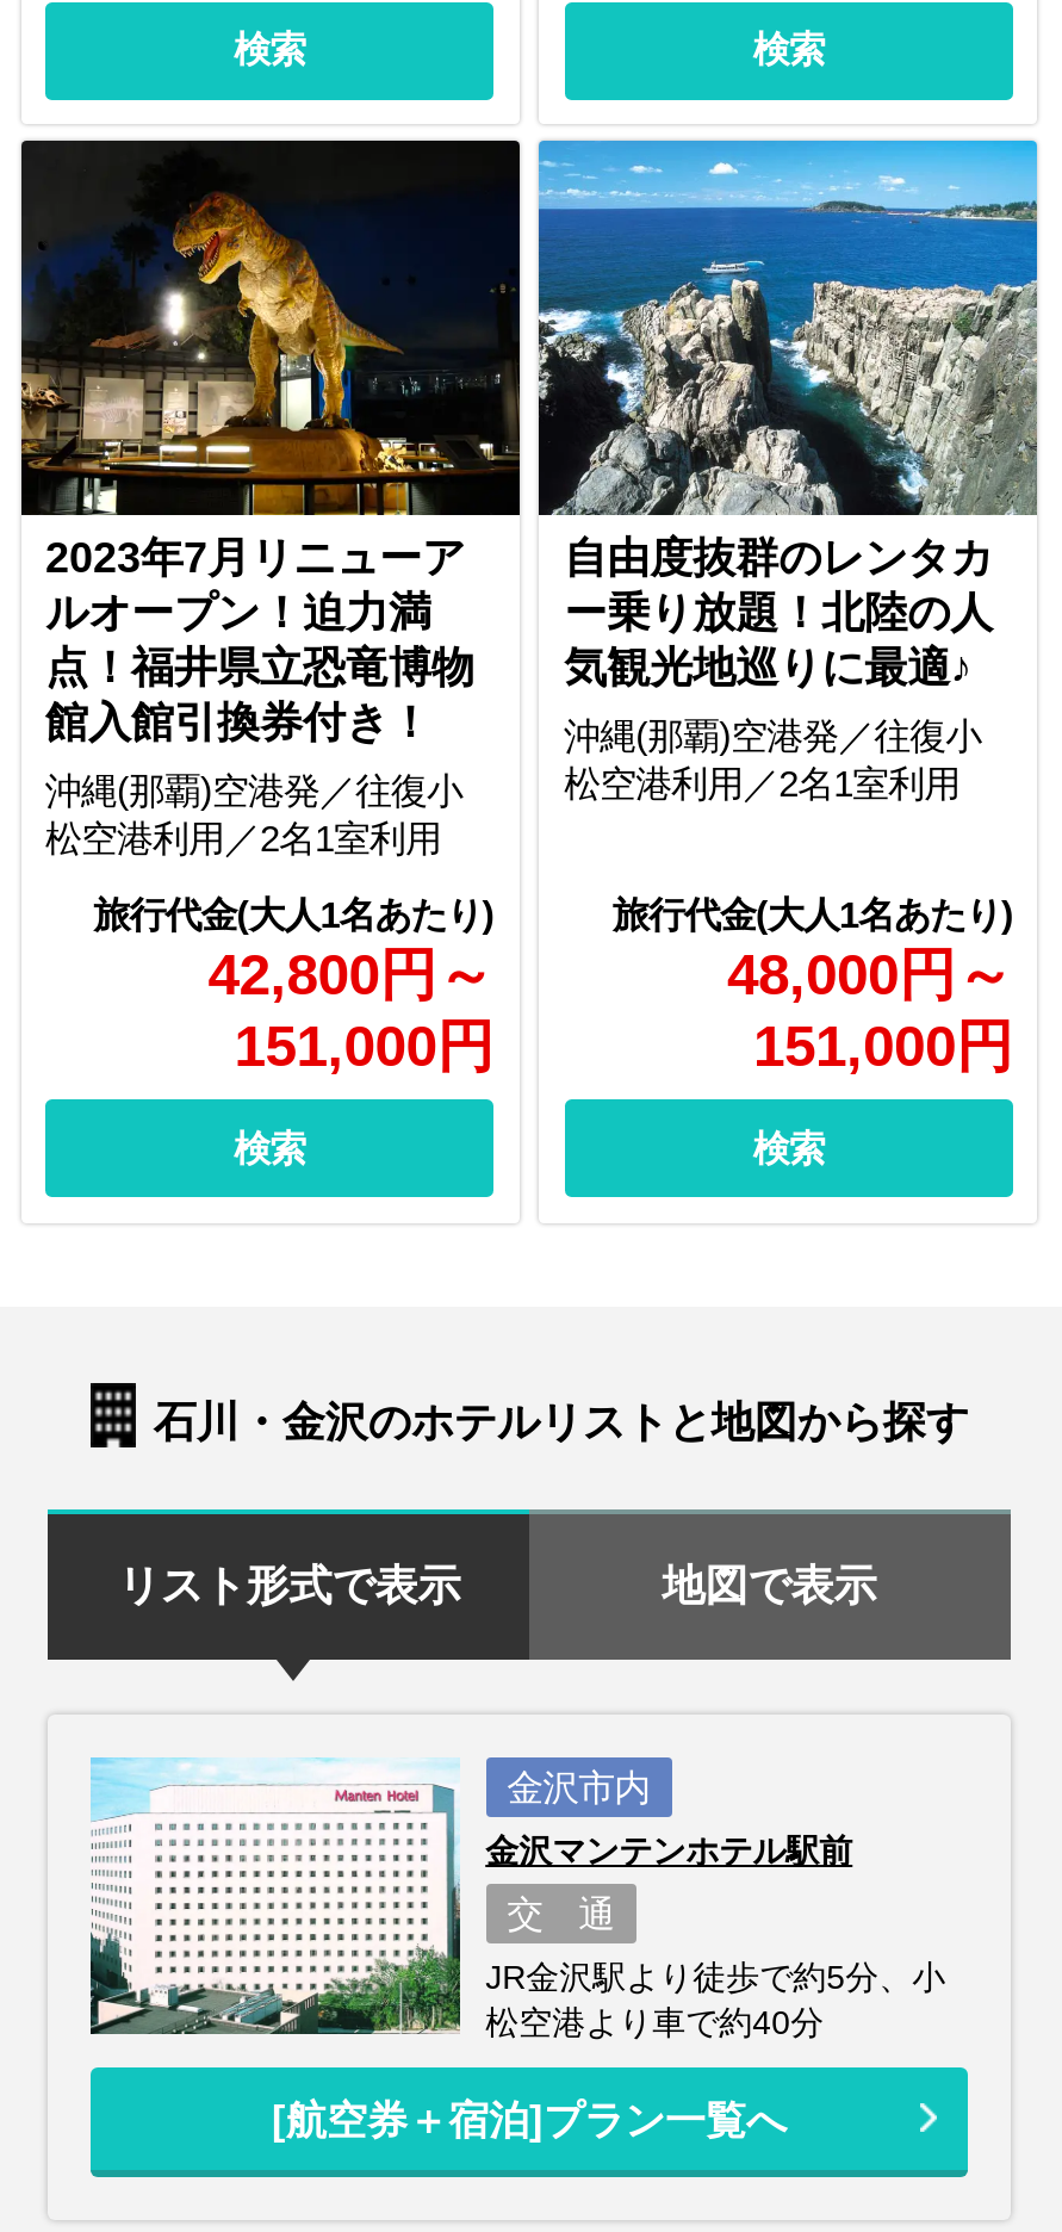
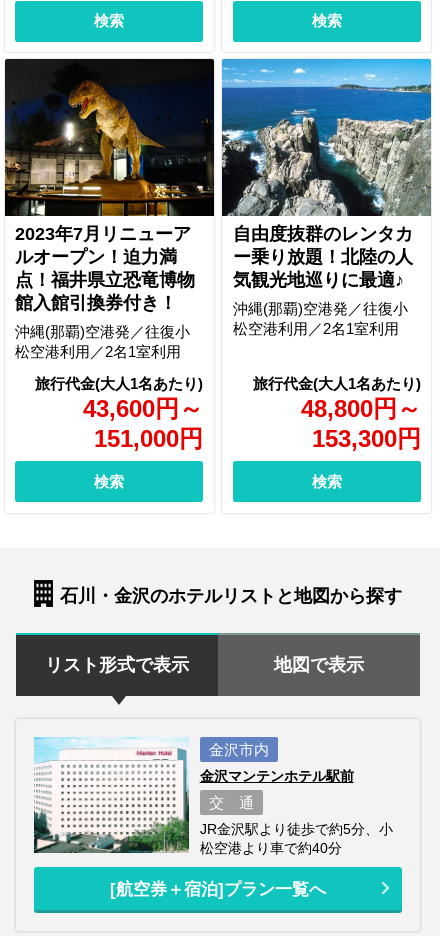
- 42,800円～
+ 43,600円～

- 48,000円～
+ 48,800円～

- 151,000円
+ 153,300円
